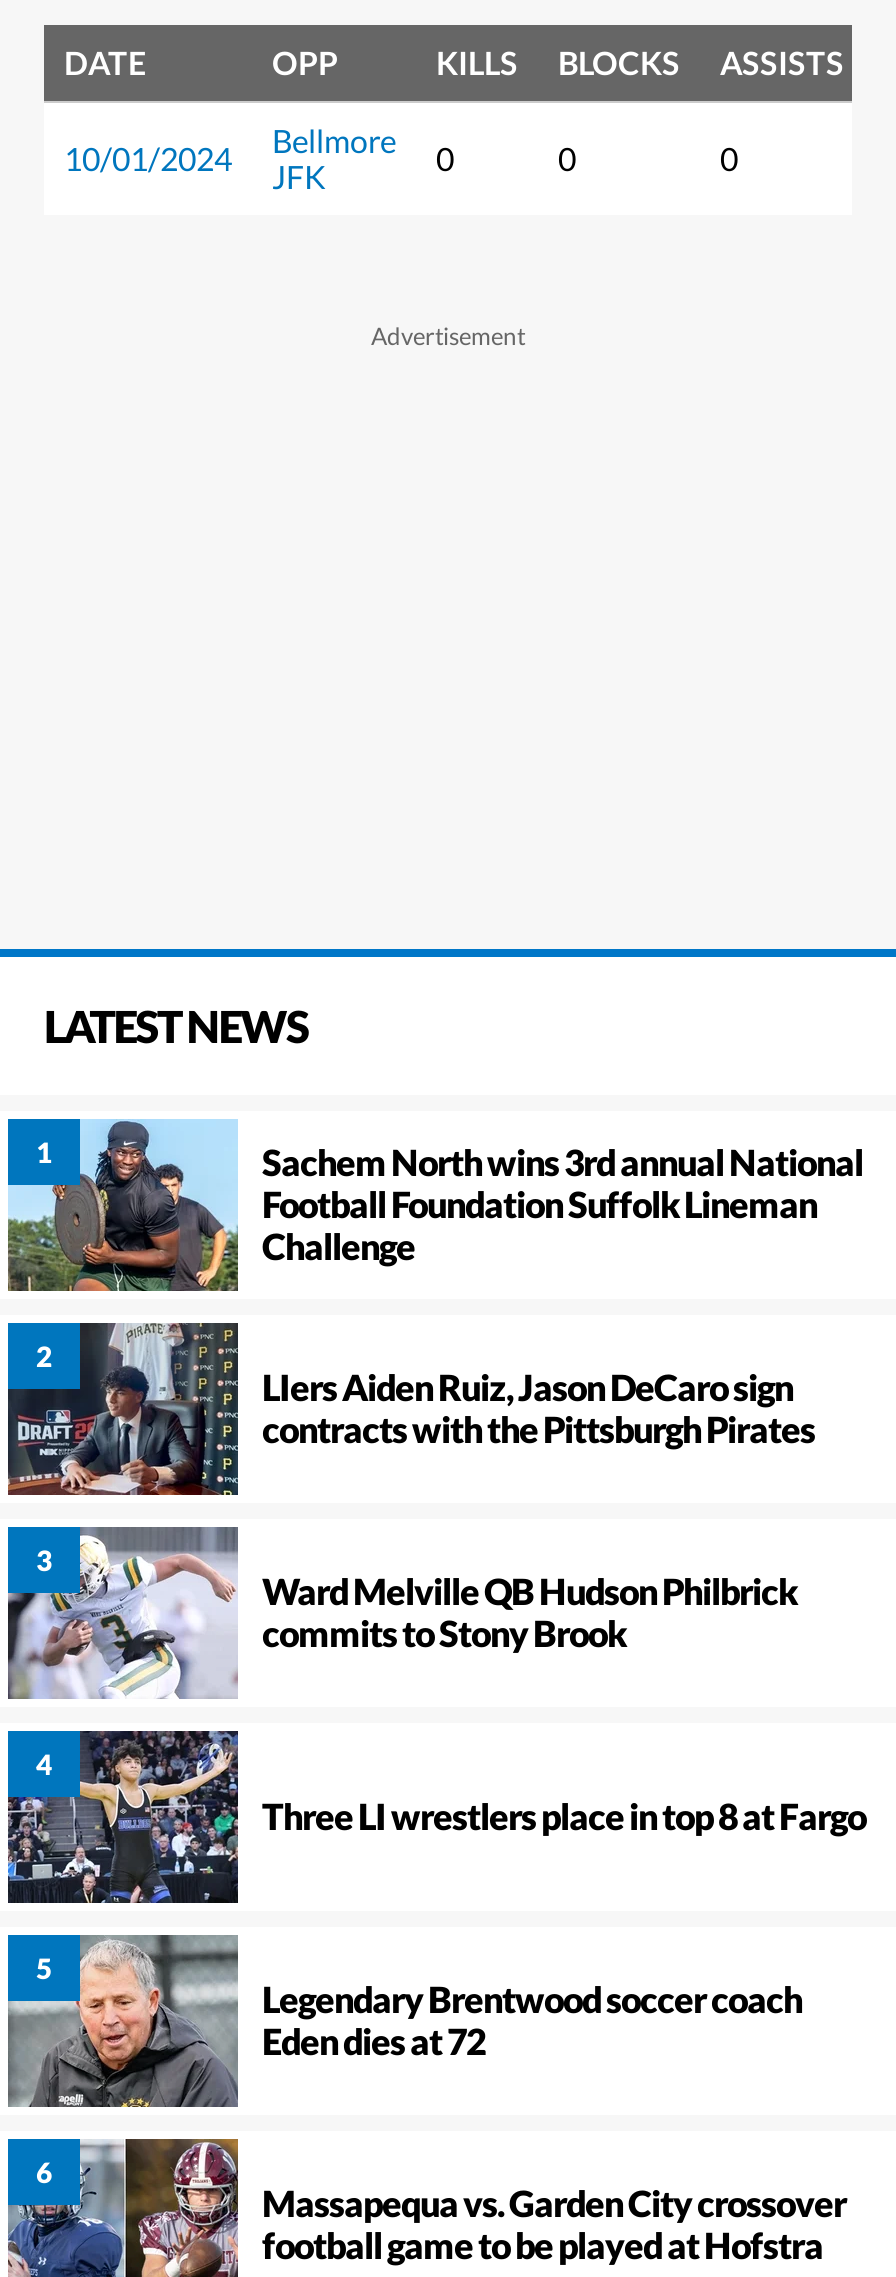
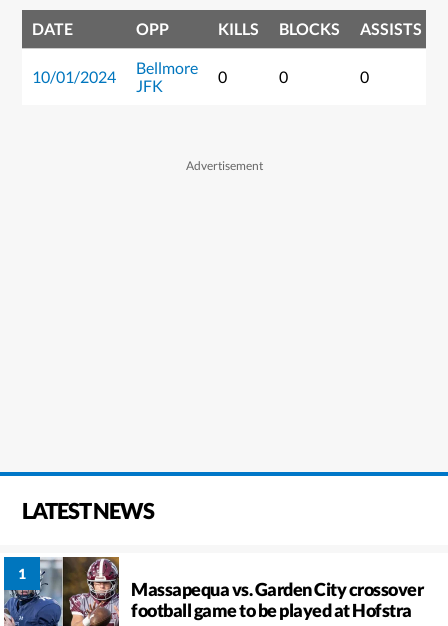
- [image]
- Sachem North wins 3rd annual National
- Football Foundation Suffolk Lineman
- Challenge
- LIers Aiden Ruiz, Jason DeCaro sign
- contracts with the Pittsburgh Pirates

- [image]

- [image]
- Ward Melville QB Hudson Philbrick
- commits to Stony Brook

- [image]
- Three LI wrestlers place in top 8 at Fargo

- [image]
- Legendary Brentwood soccer coach
- Eden dies at 72
